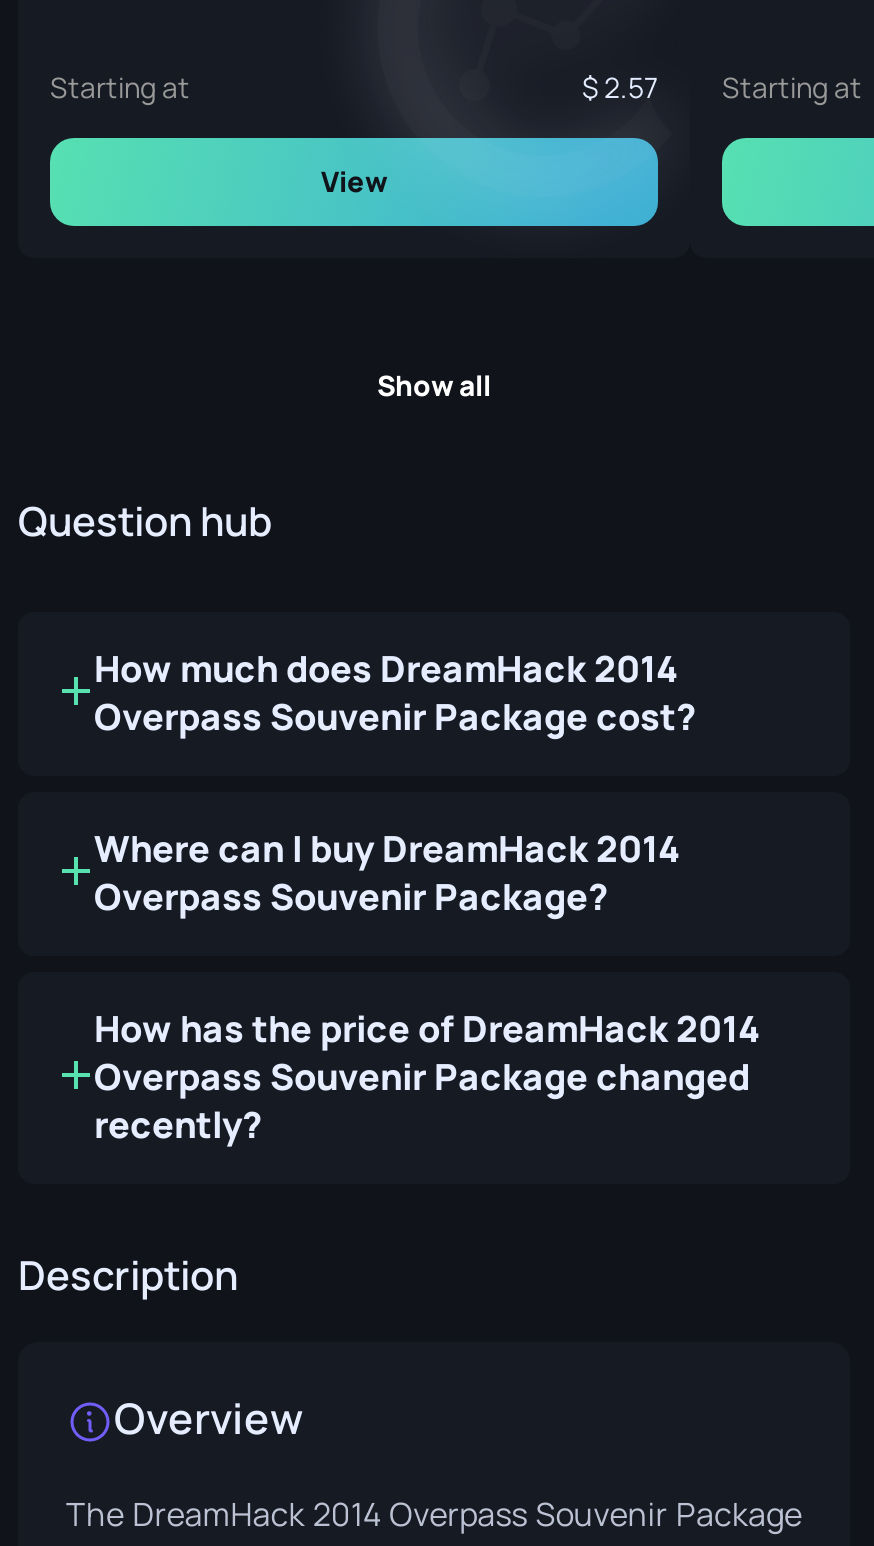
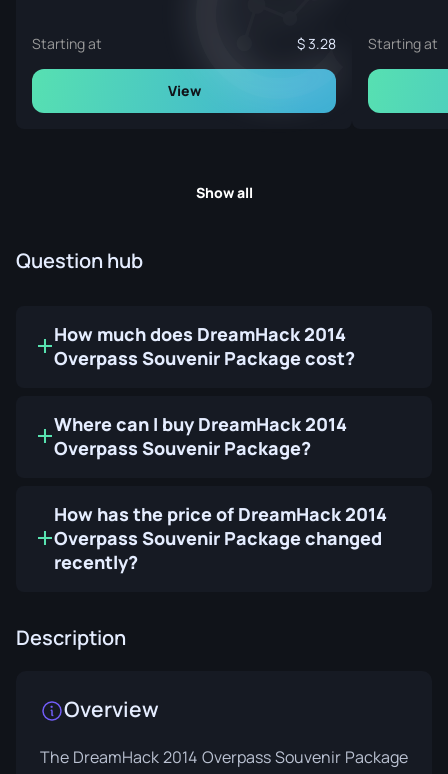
- 2.57 Starting at
+ 3.28 Starting at
